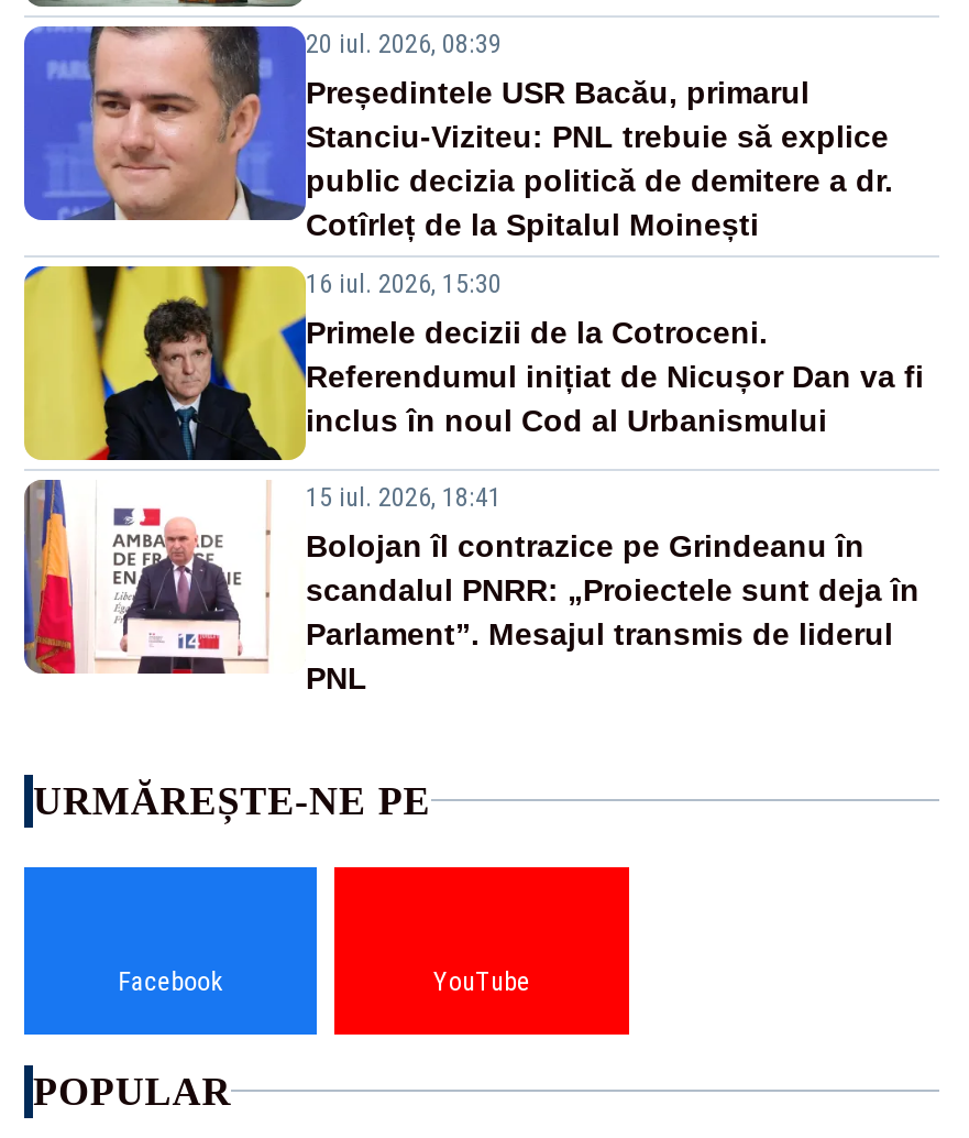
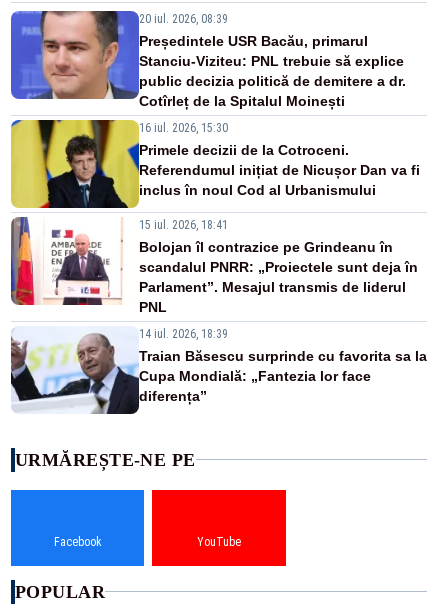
+ [image]
+ 14 iul. 2026, 18:39
+ Traian Băsescu surprinde cu favorita sa la
+ Cupa Mondială: „Fantezia lor face
+ diferența”
